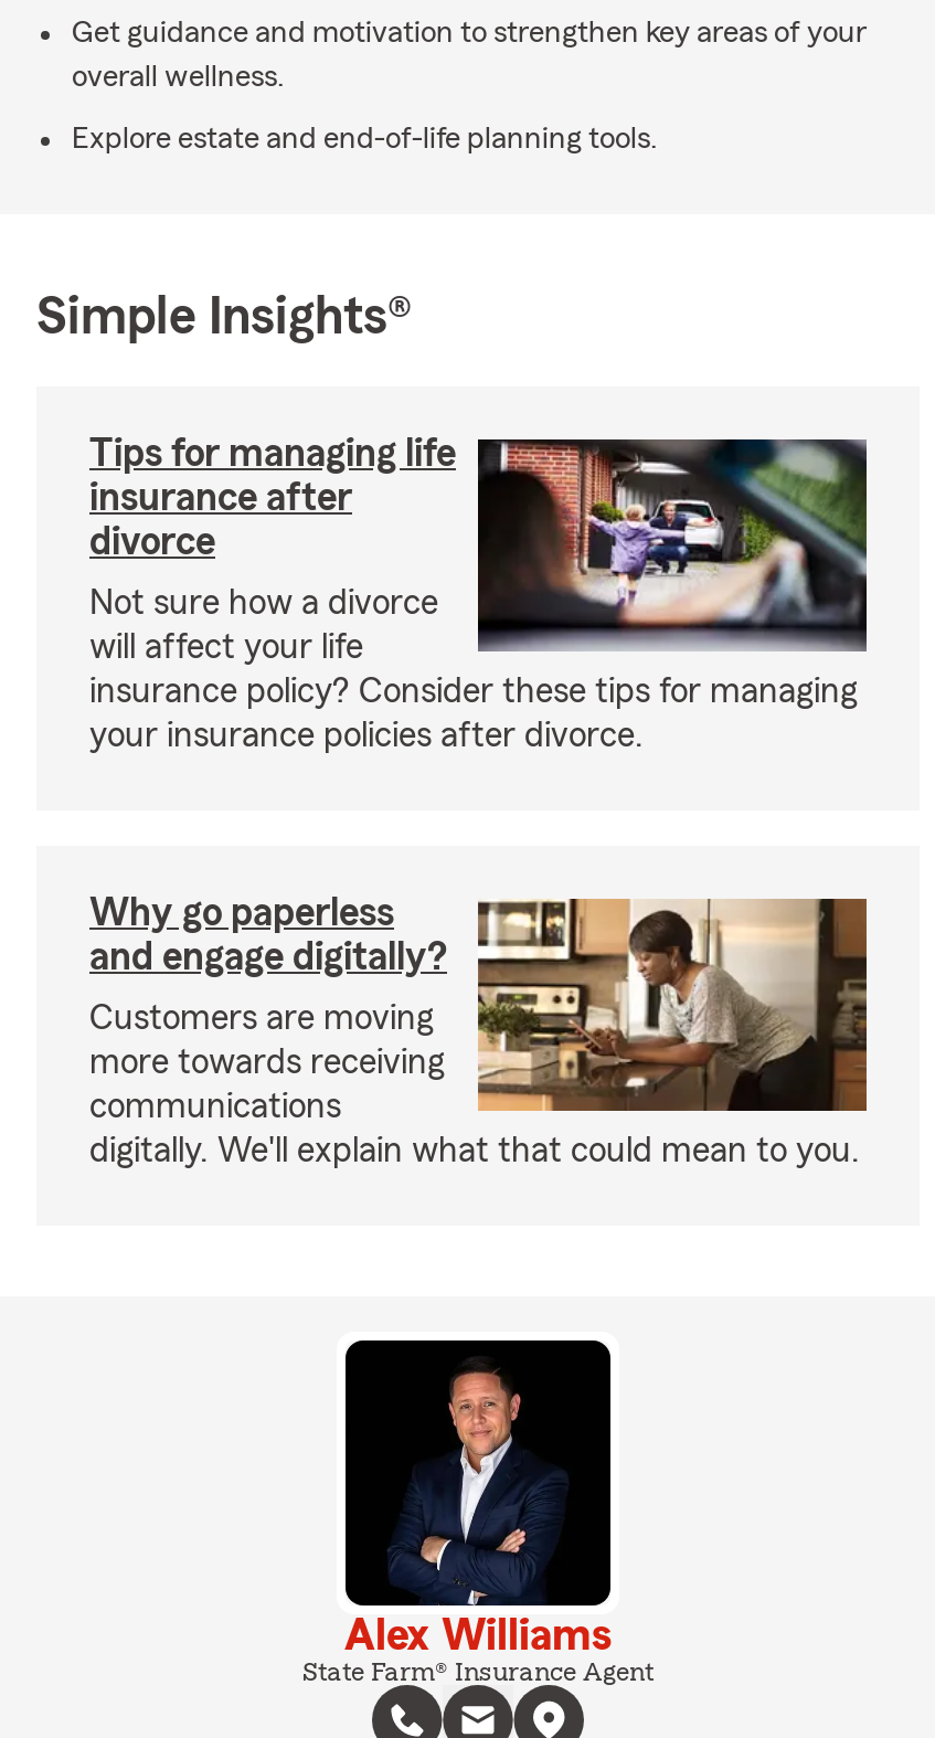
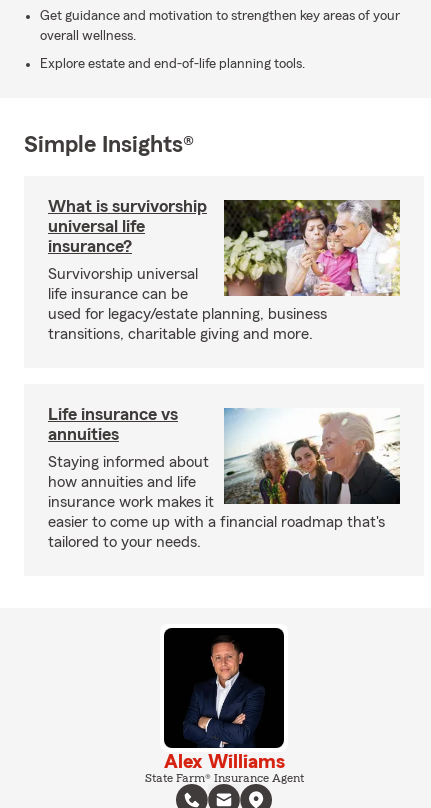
- Tips for managing life
- insurance after
- divorce
+ What is survivorship
+ universal life
+ insurance?

- [image]
- Not sure how a divorce
- will affect your life
- insurance policy? Consider these tips for managing
- your insurance policies after divorce.
+ [image]
+ Survivorship universal
+ life insurance can be
+ used for legacy/estate planning, business
+ transitions, charitable giving and more.

- Why go paperless
- and engage digitally?
+ Life insurance vs
+ annuities

- [image]
- Customers are moving
- more towards receiving
- communications
- digitally. We'll explain what that could mean to you.
+ [image]
+ Staying informed about
+ how annuities and life
+ insurance work makes it
+ easier to come up with a financial roadmap that's
+ tailored to your needs.
